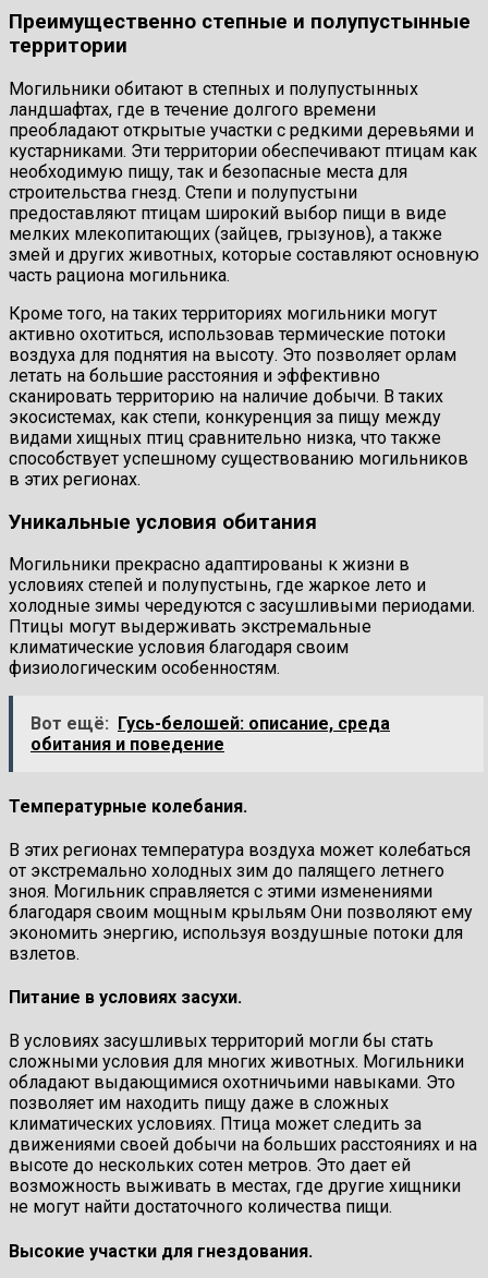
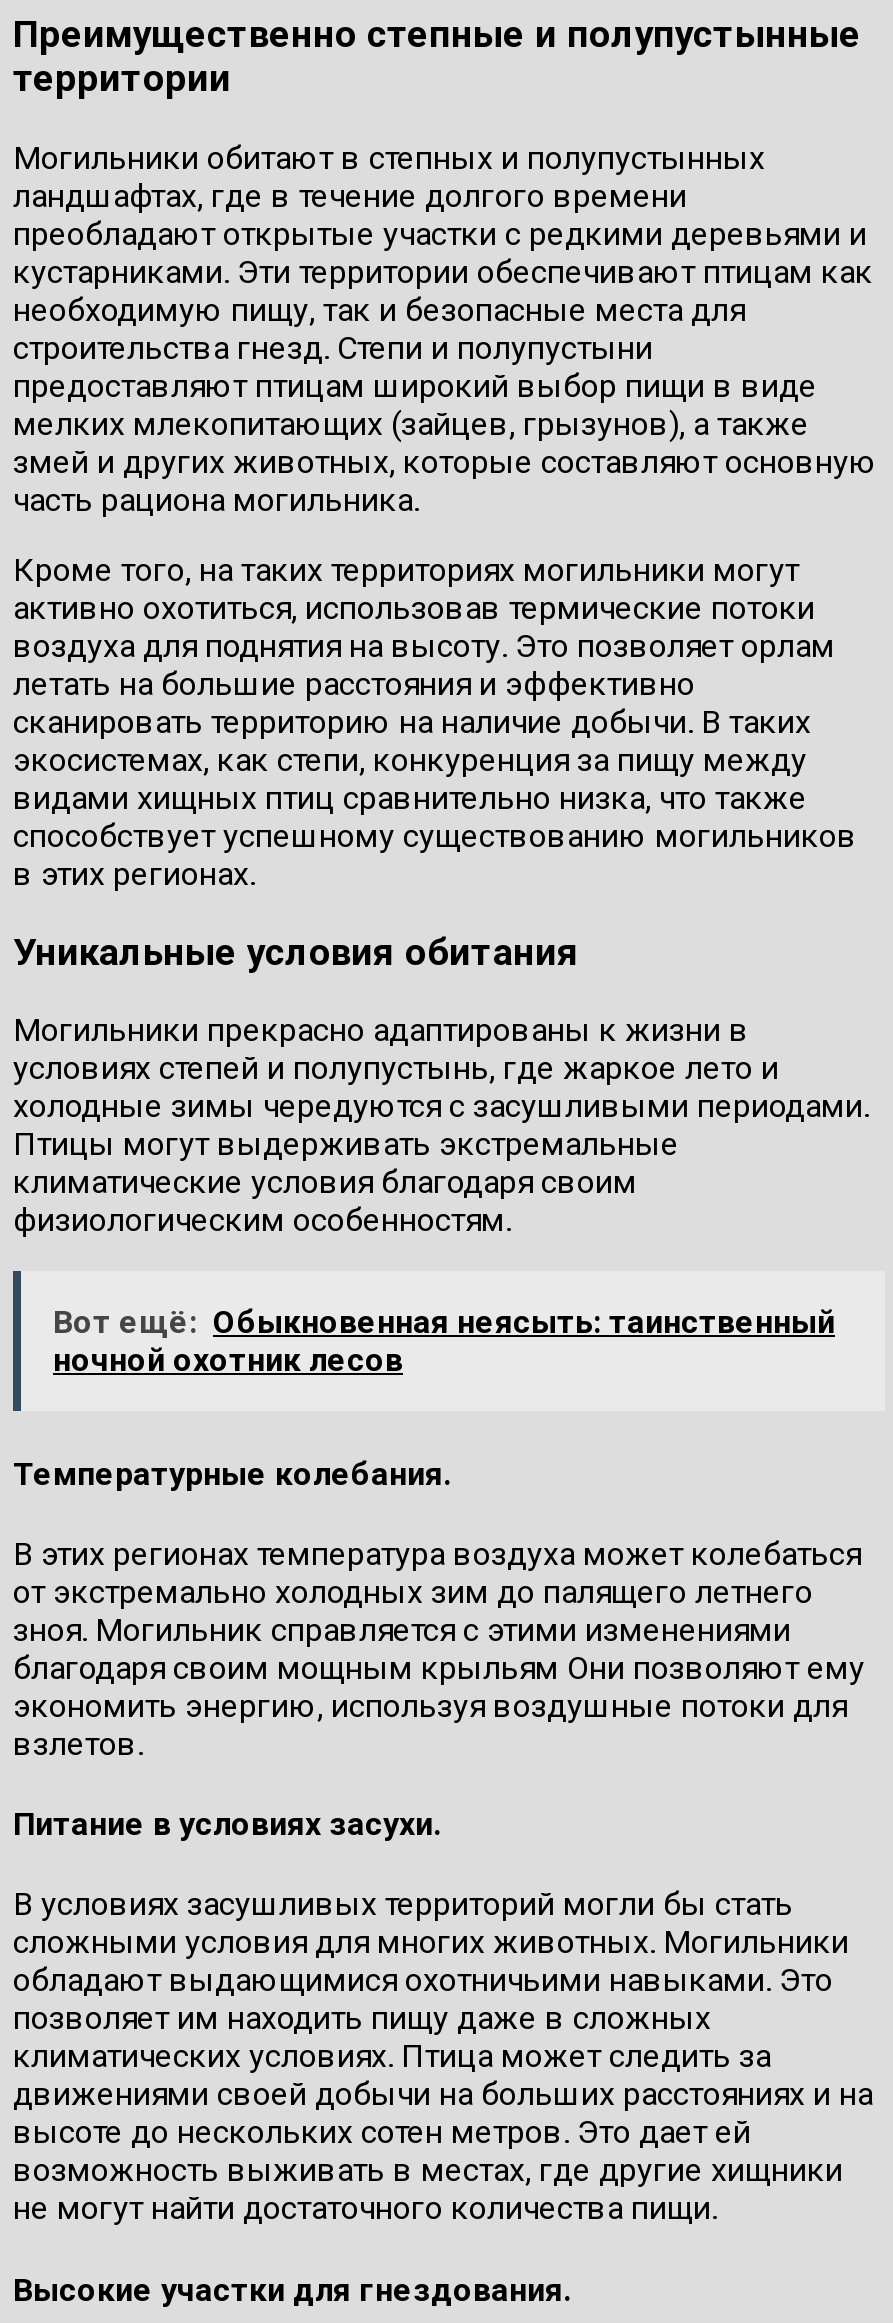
- Вот ещё: Гусь-белошей: описание, среда
- обитания и поведение
+ Вот ещё: Обыкновенная неясыть: таинственный
+ ночной охотник лесов
